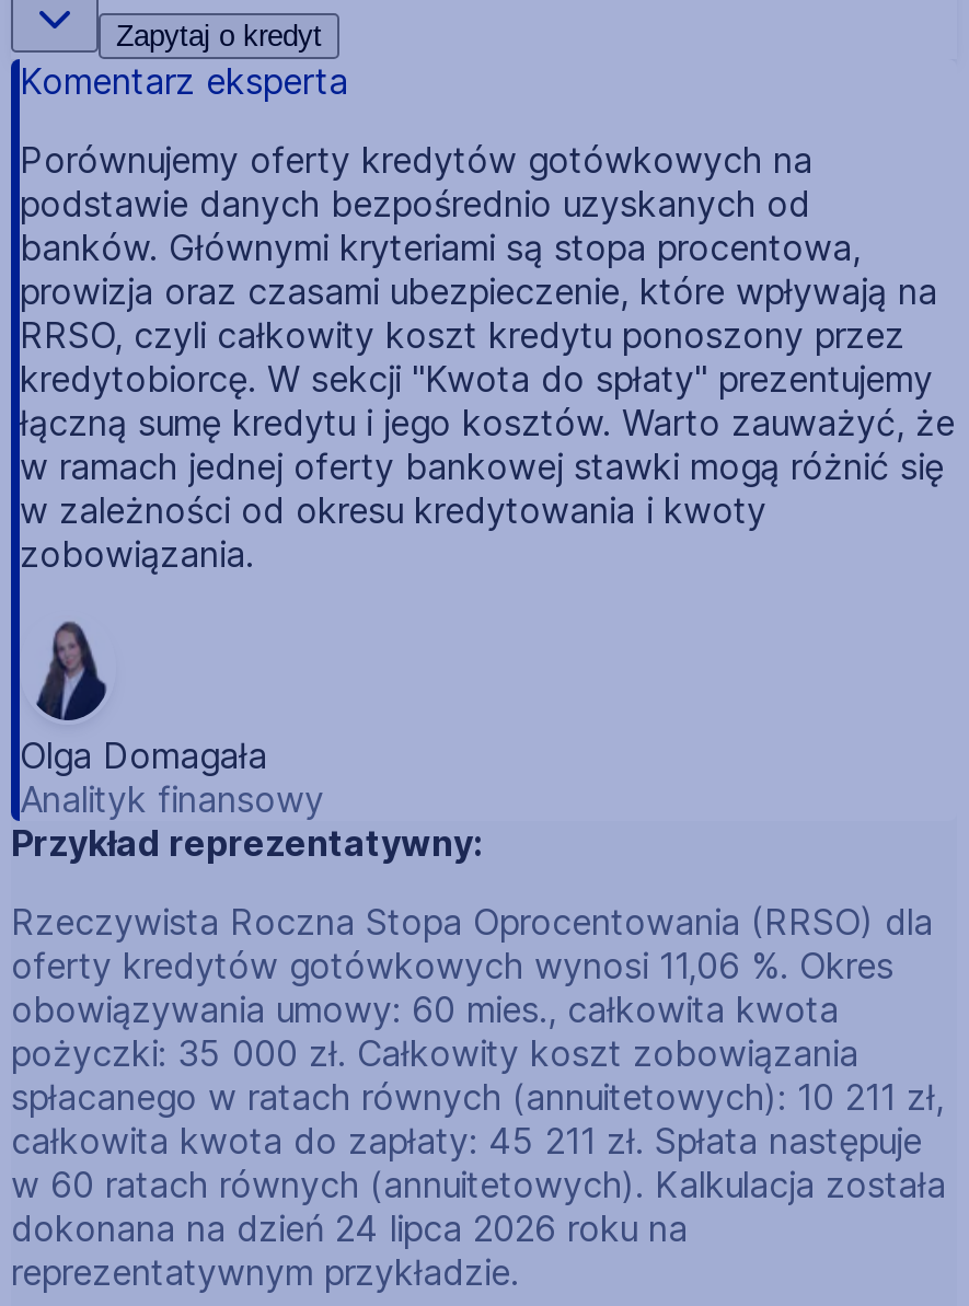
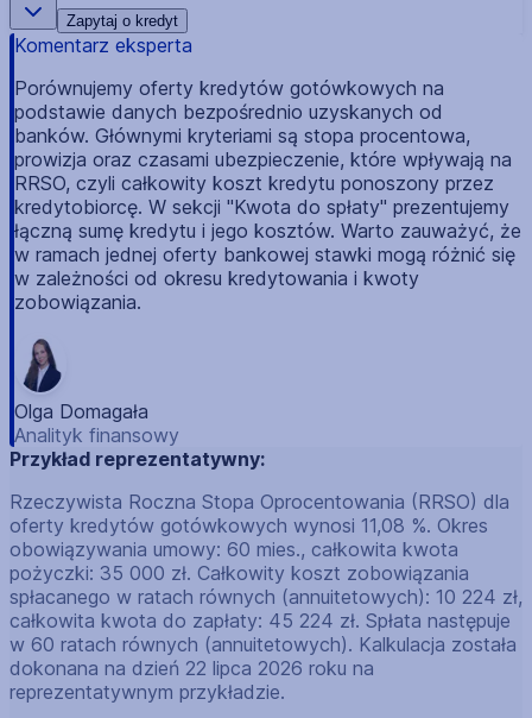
- oferty kredytów gotówkowych wynosi 11,06 %. Okres
+ oferty kredytów gotówkowych wynosi 11,08 %. Okres

- spłacanego w ratach równych (annuitetowych): 10 211 zł,
+ spłacanego w ratach równych (annuitetowych): 10 224 zł,

- całkowita kwota do zapłaty: 45 211 zł. Spłata następuje
+ całkowita kwota do zapłaty: 45 224 zł. Spłata następuje

- dokonana na dzień 24 lipca 2026 roku na
+ dokonana na dzień 22 lipca 2026 roku na
